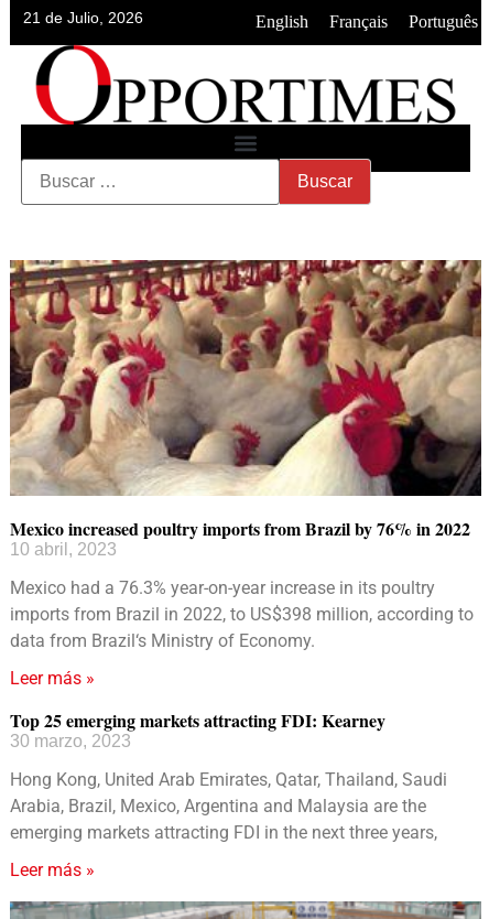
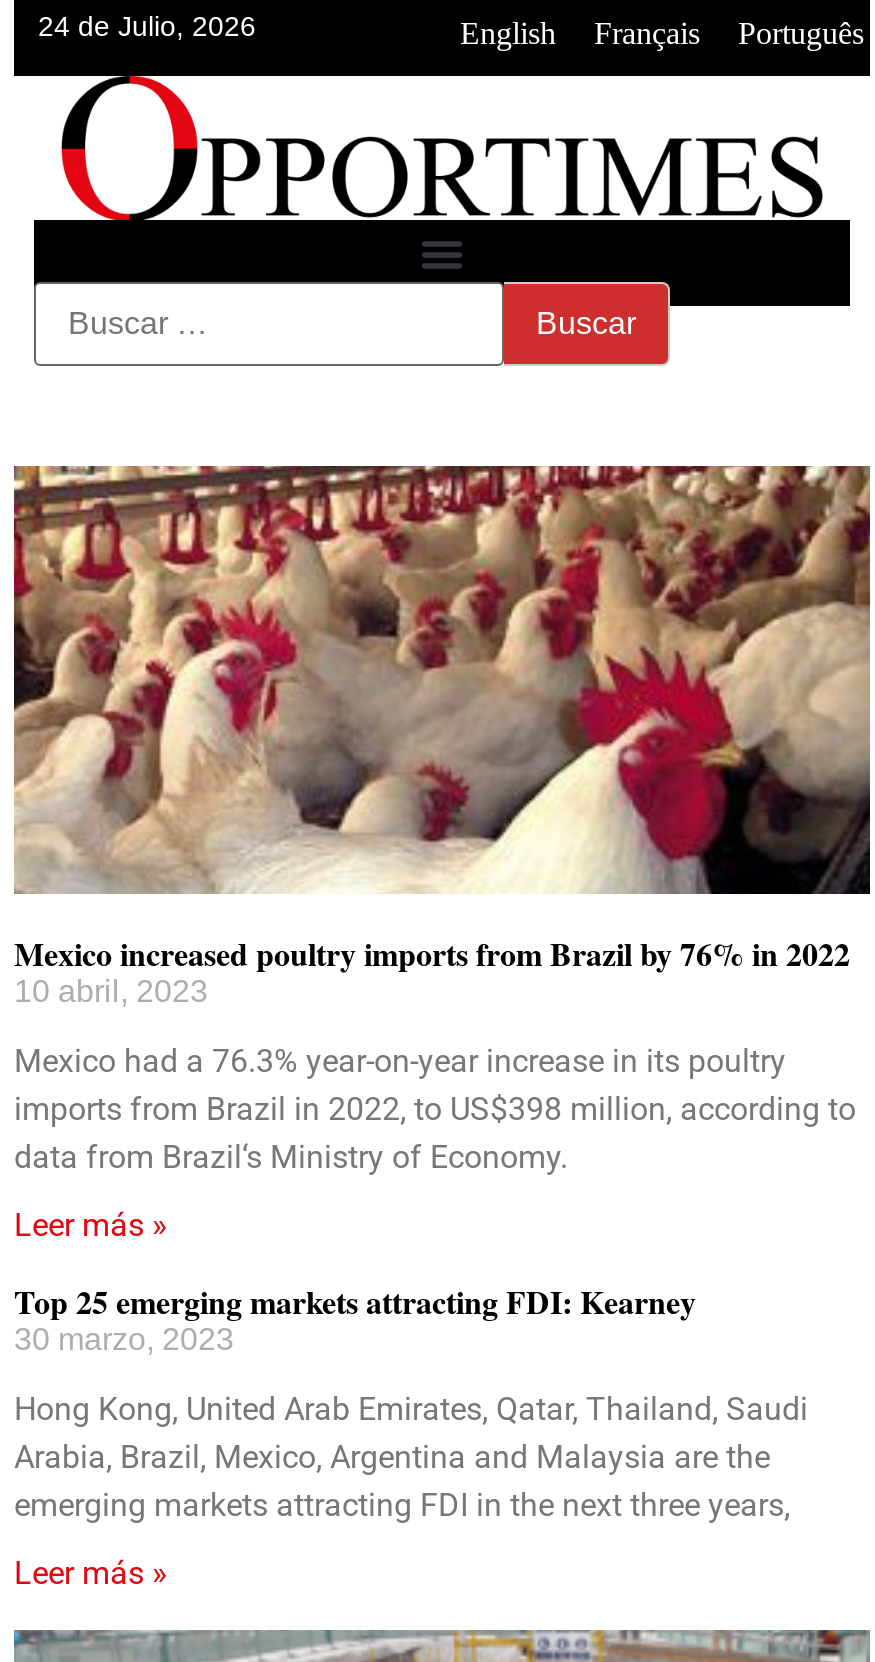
- 21 de Julio, 2026
+ 24 de Julio, 2026
